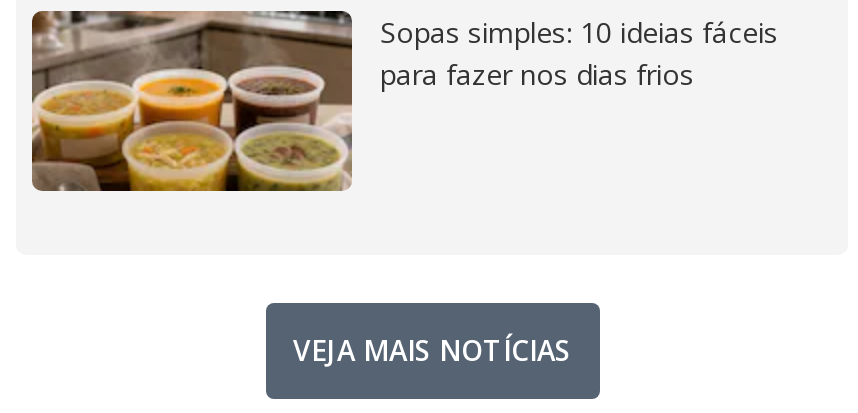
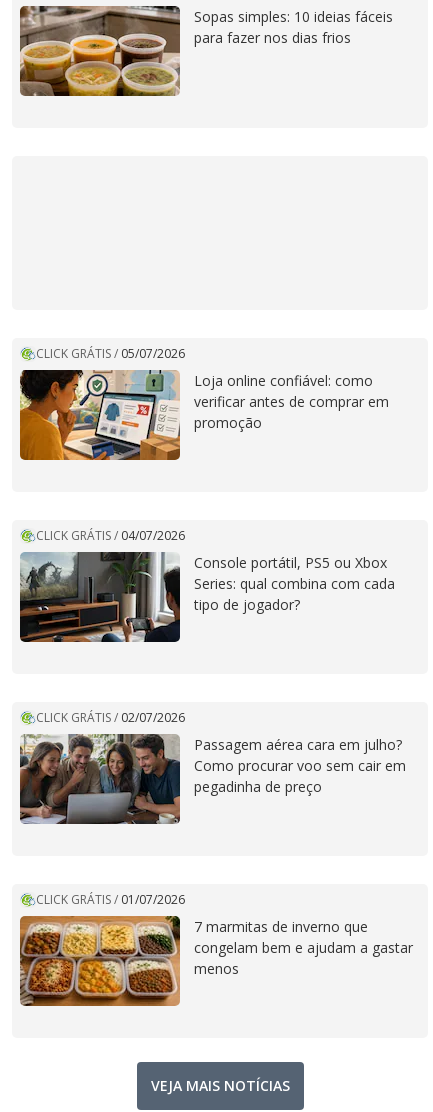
+ [image]
+ CLICK GRÁTIS / 05/07/2026
+ Loja online confiável: como
+ verificar antes de comprar em
+ promoção

+ [image]
+ CLICK GRÁTIS / 04/07/2026
+ Console portátil, PS5 ou Xbox
+ Series: qual combina com cada
+ tipo de jogador?

+ [image]
+ CLICK GRÁTIS / 02/07/2026
+ Passagem aérea cara em julho?
+ Como procurar voo sem cair em
+ pegadinha de preço

+ [image]
+ CLICK GRÁTIS / 01/07/2026
+ 7 marmitas de inverno que
+ congelam bem e ajudam a gastar
+ menos
